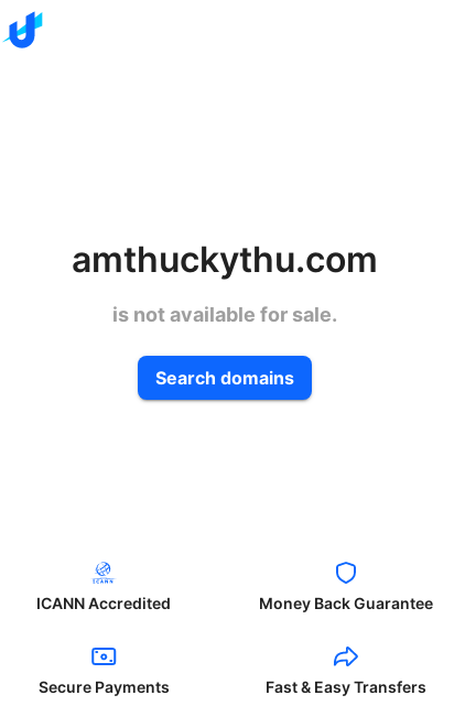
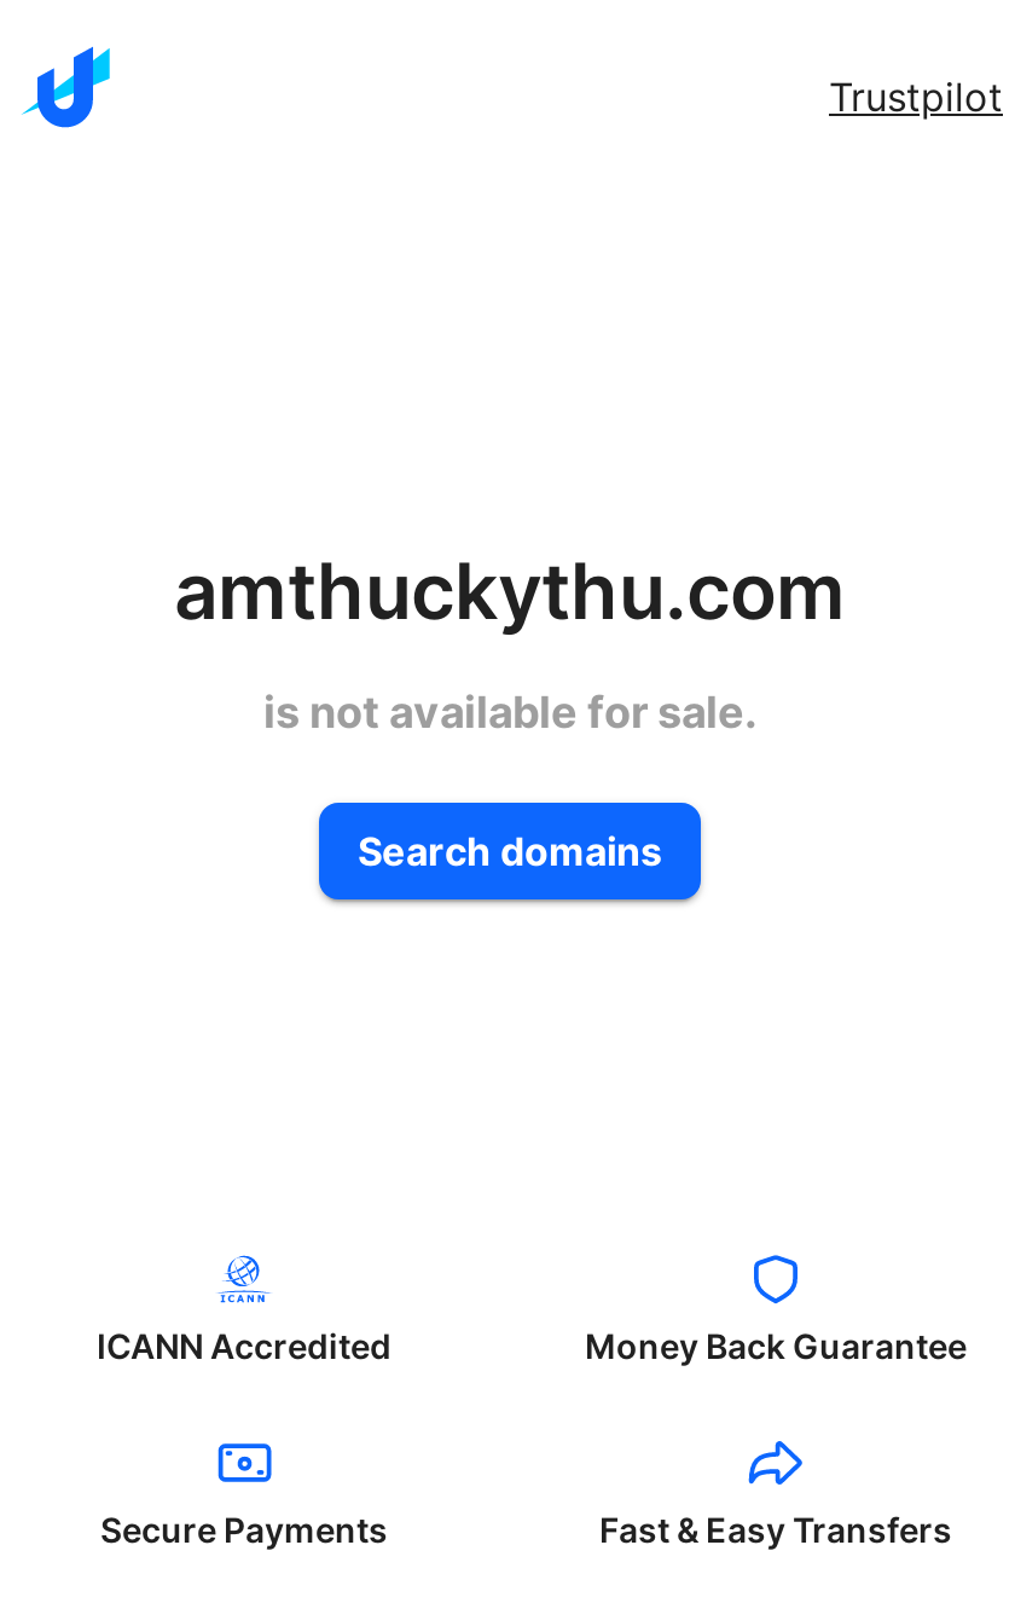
+ Trustpilot
